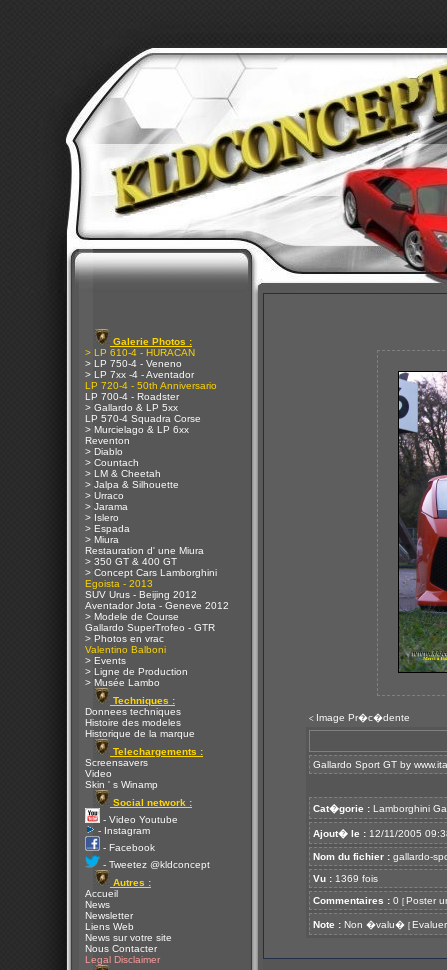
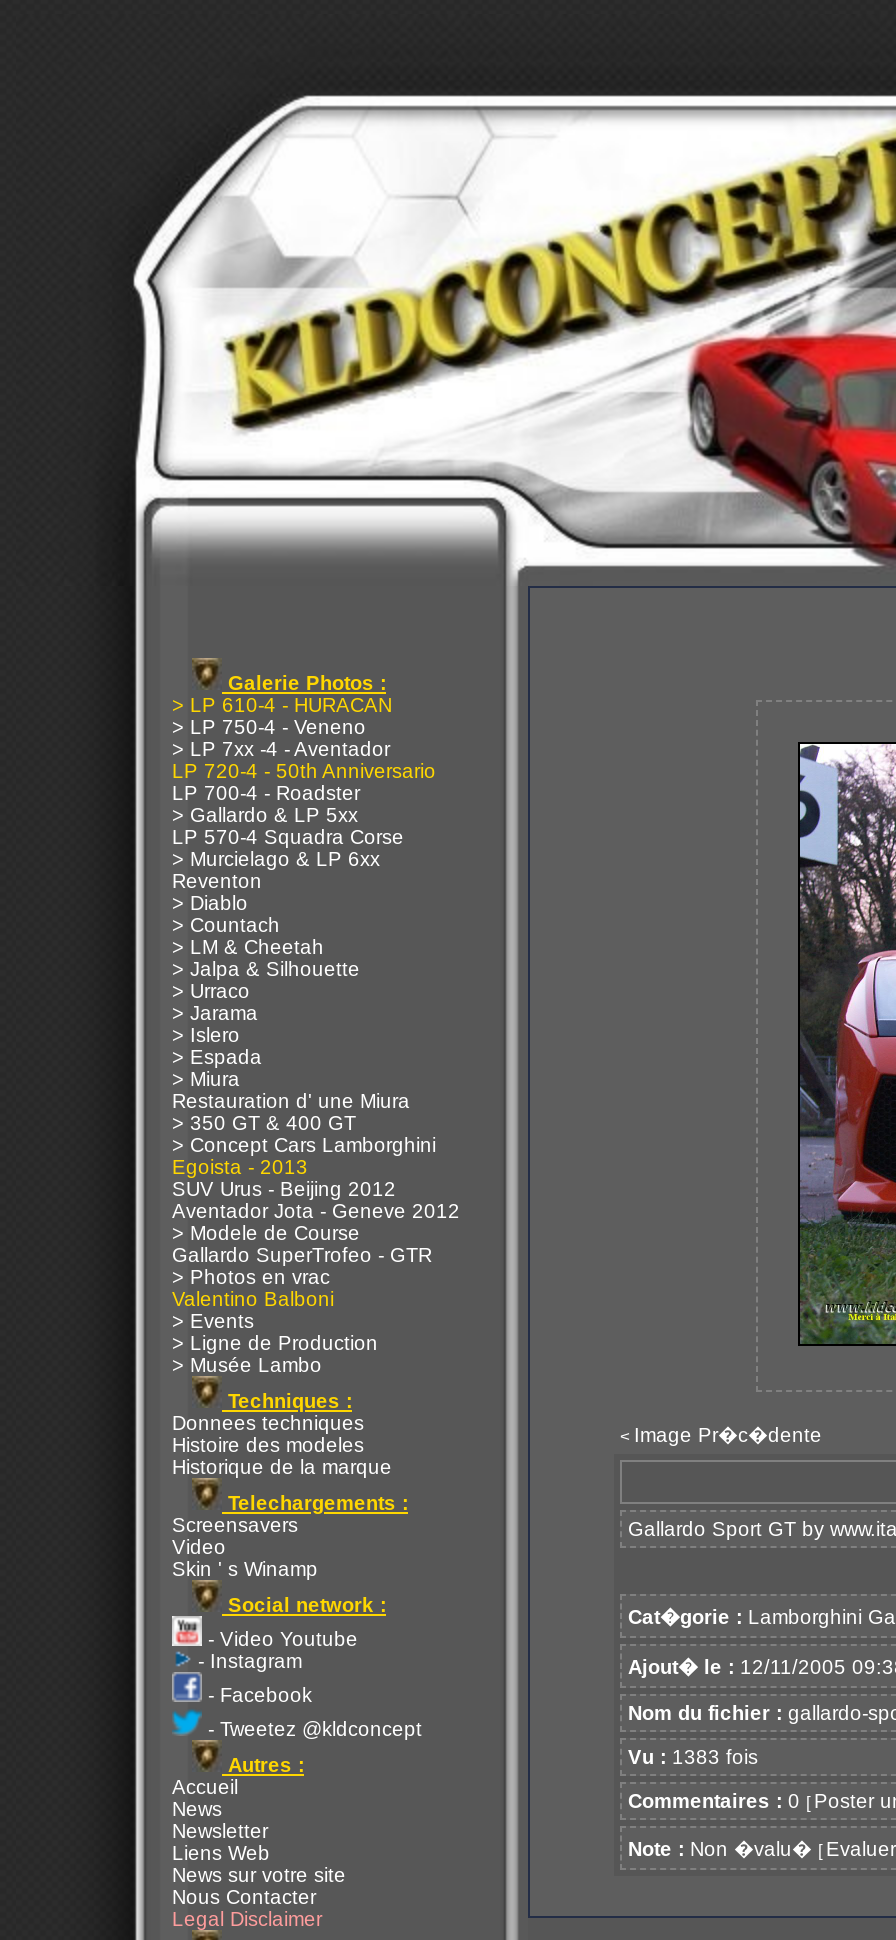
- Vu : 1369 fois
+ Vu : 1383 fois
